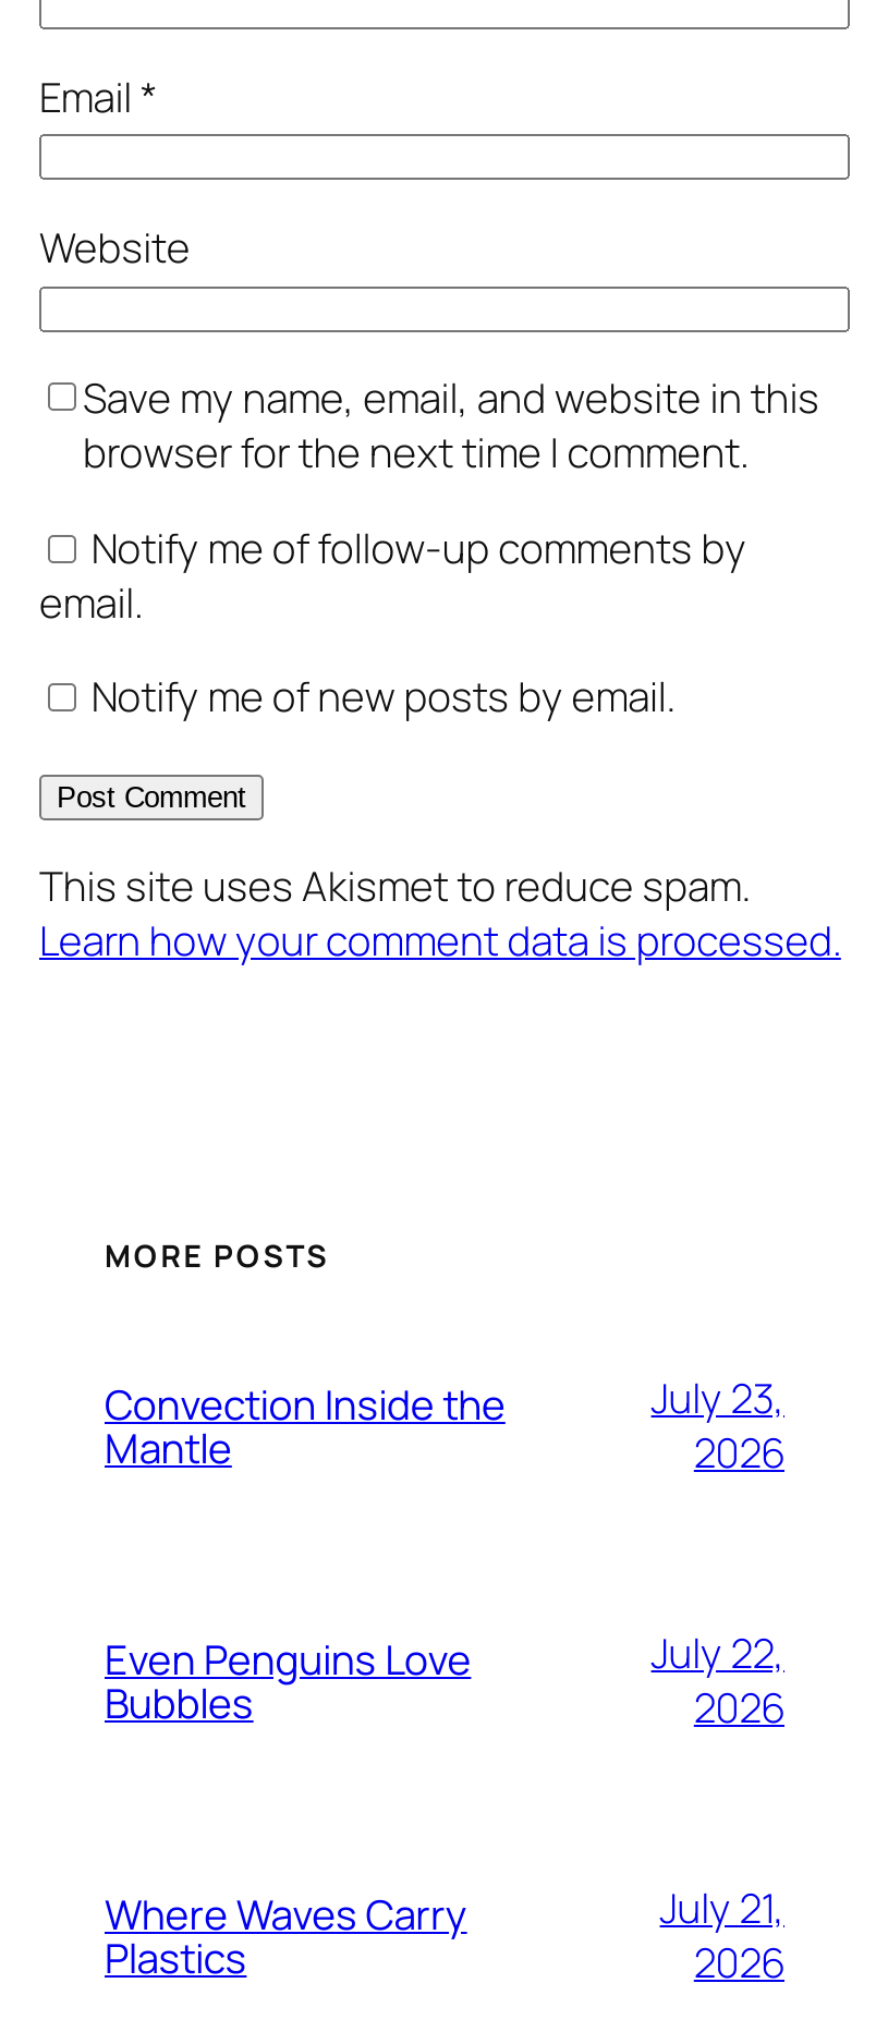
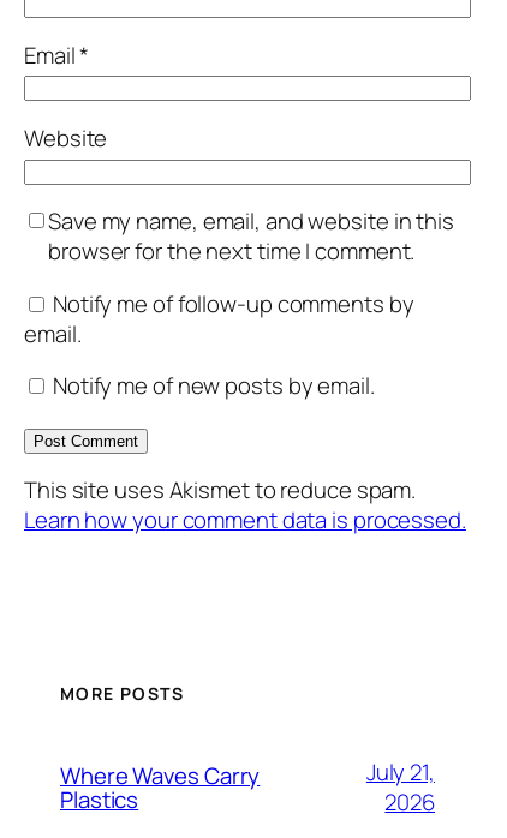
- Convection Inside the
- Mantle

- July 23,
- 2026

- Even Penguins Love
- Bubbles

- July 22,
- 2026
